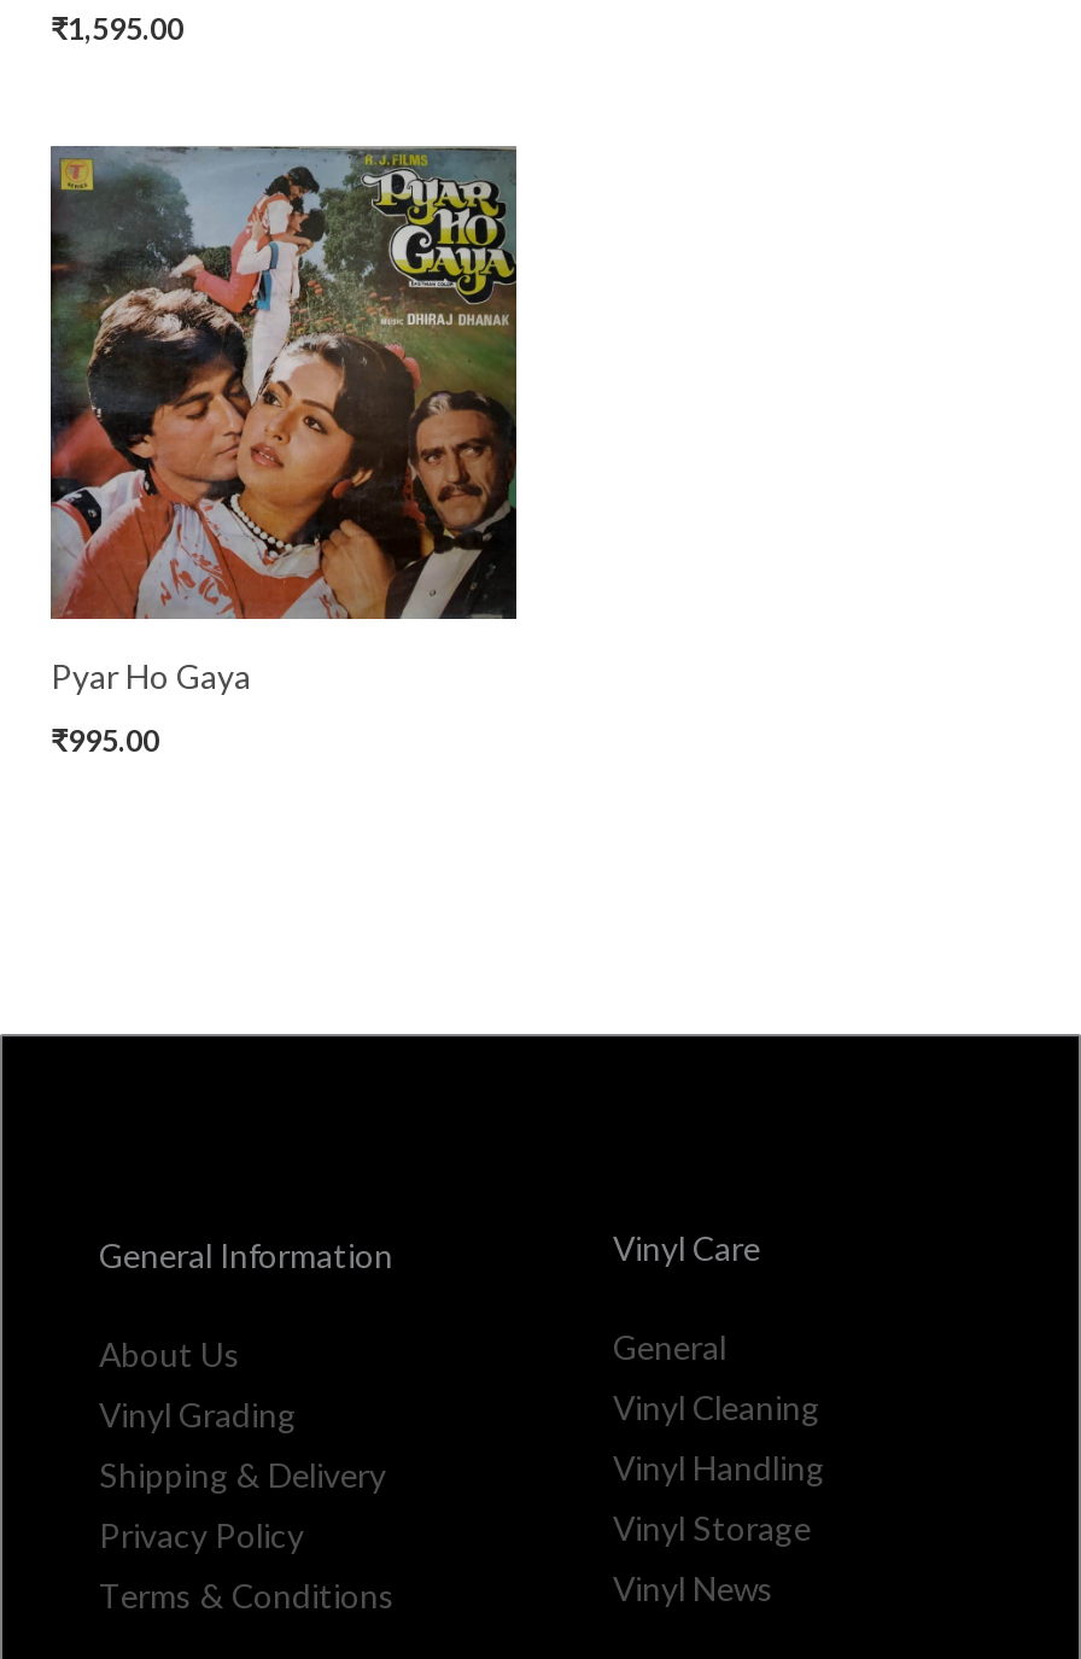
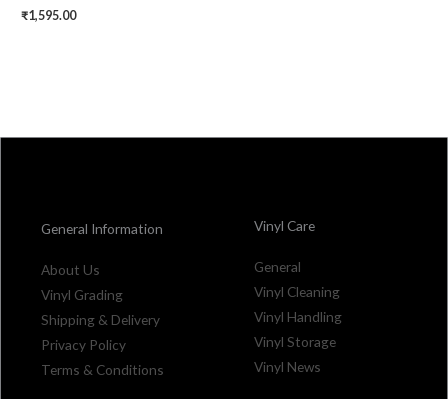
- [image]
- Pyar Ho Gaya
- ₹995.00
